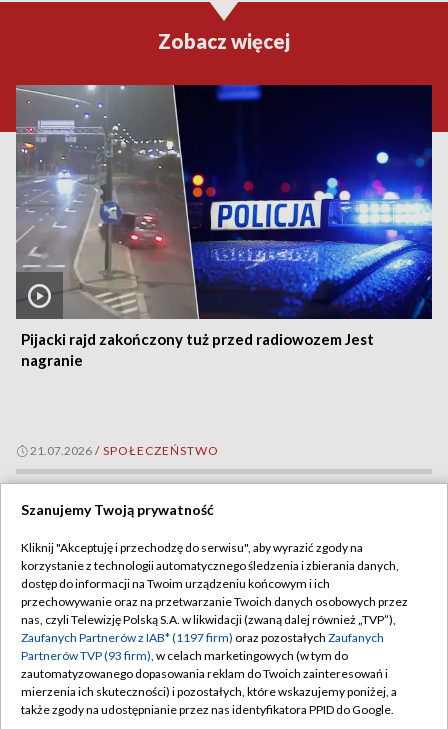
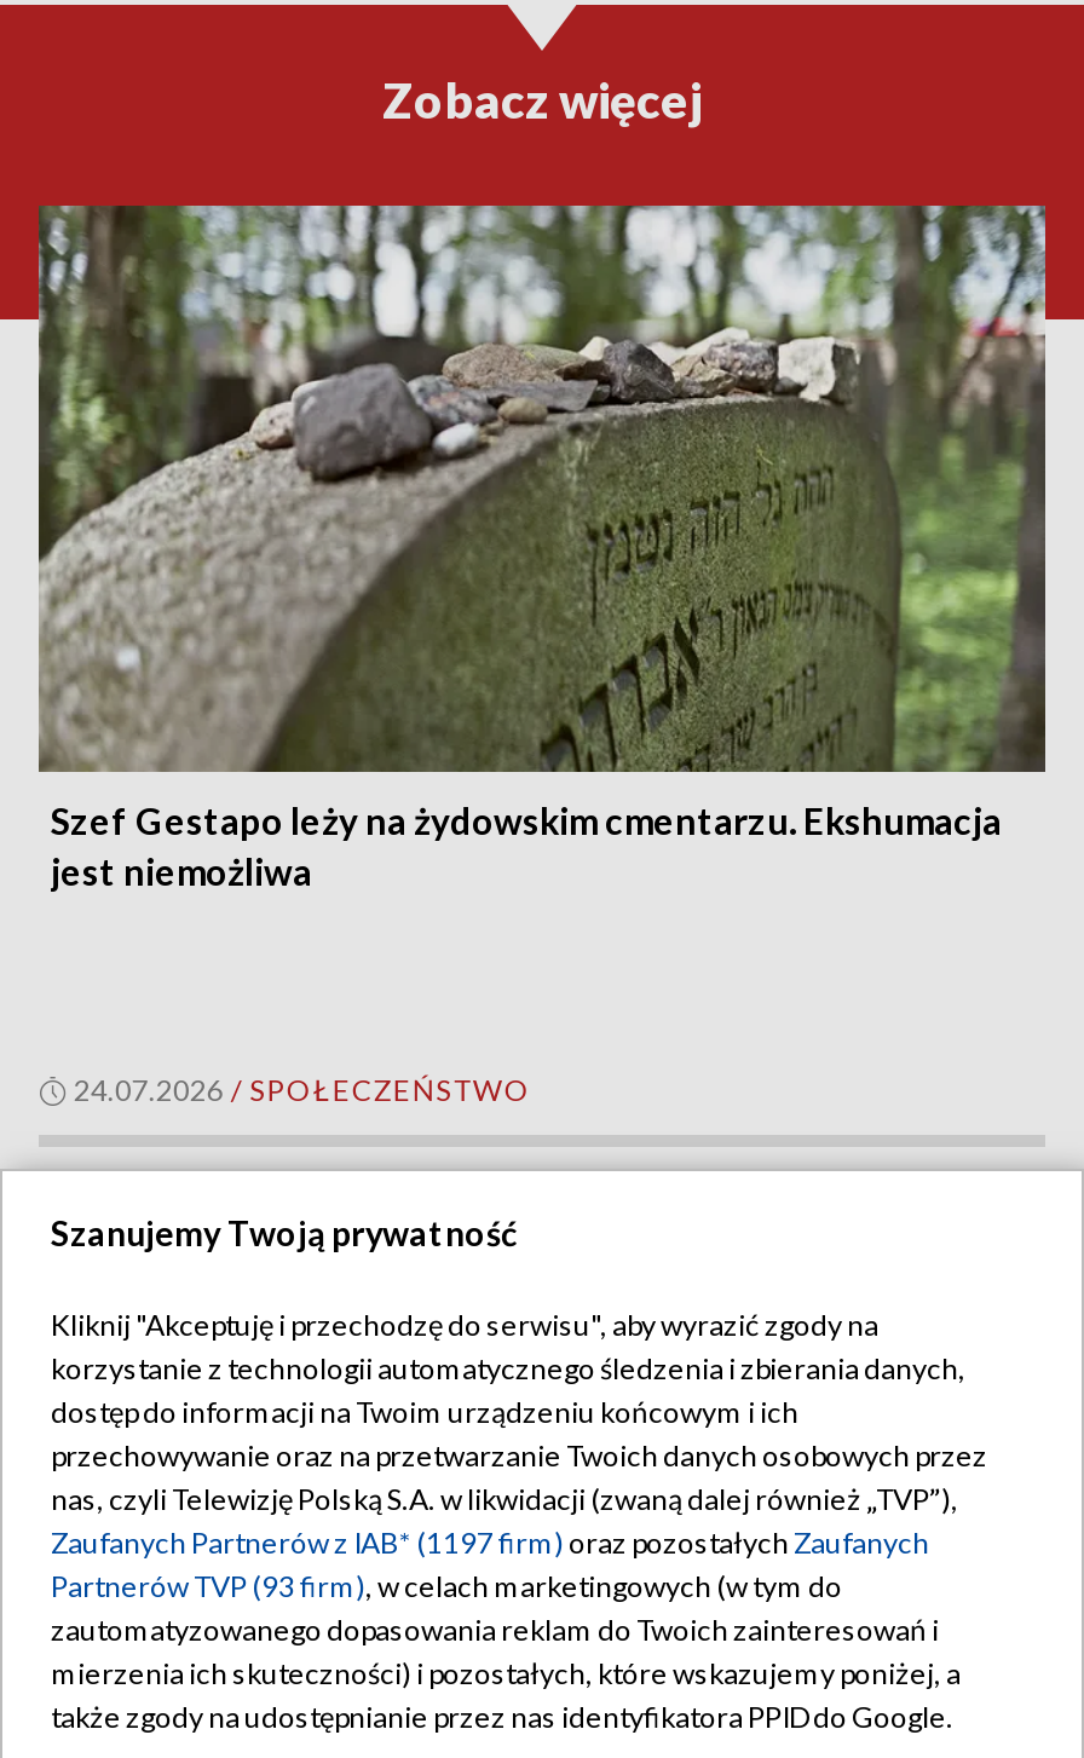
- [image]
- Pijacki rajd zakończony tuż przed radiowozem Jest
- nagranie
+ [image]
+ Szef Gestapo leży na żydowskim cmentarzu. Ekshumacja
+ jest niemożliwa

- 21.07.2026 / SPOŁECZEŃSTWO
+ 24.07.2026 / SPOŁECZEŃSTWO
